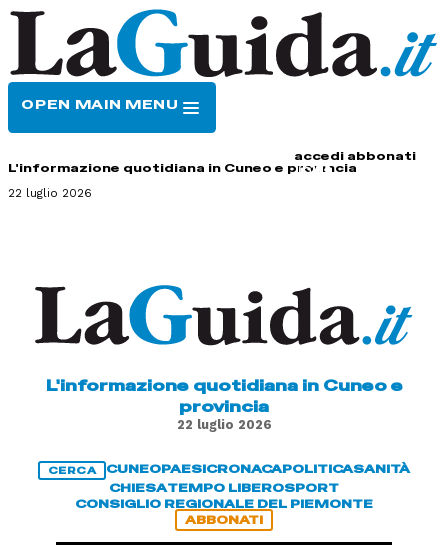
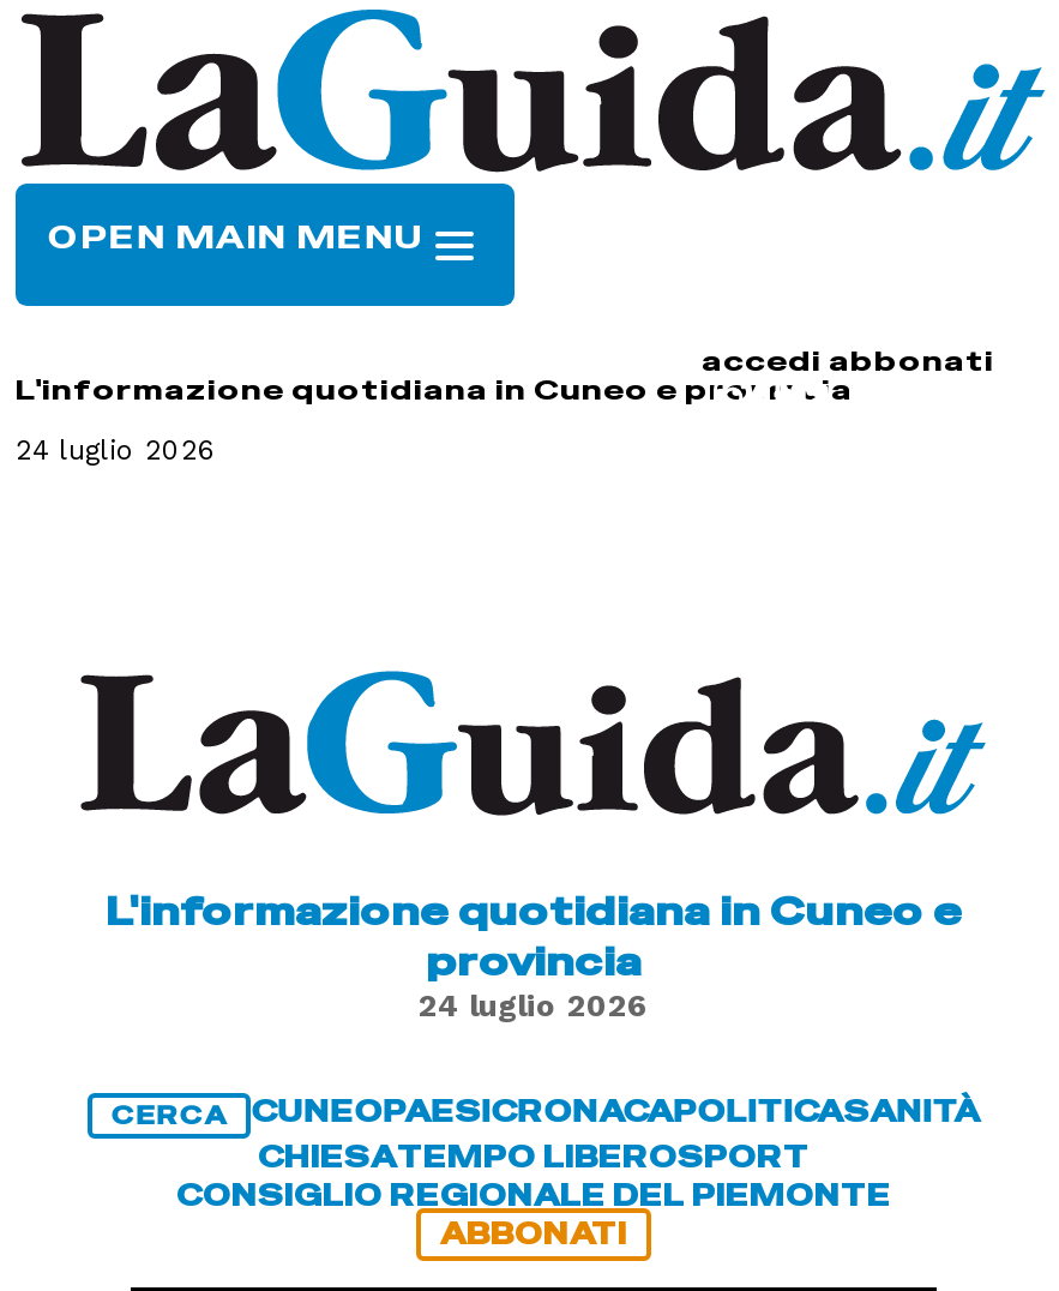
- 22 luglio 2026
+ 24 luglio 2026

- 22 luglio 2026
+ 24 luglio 2026
